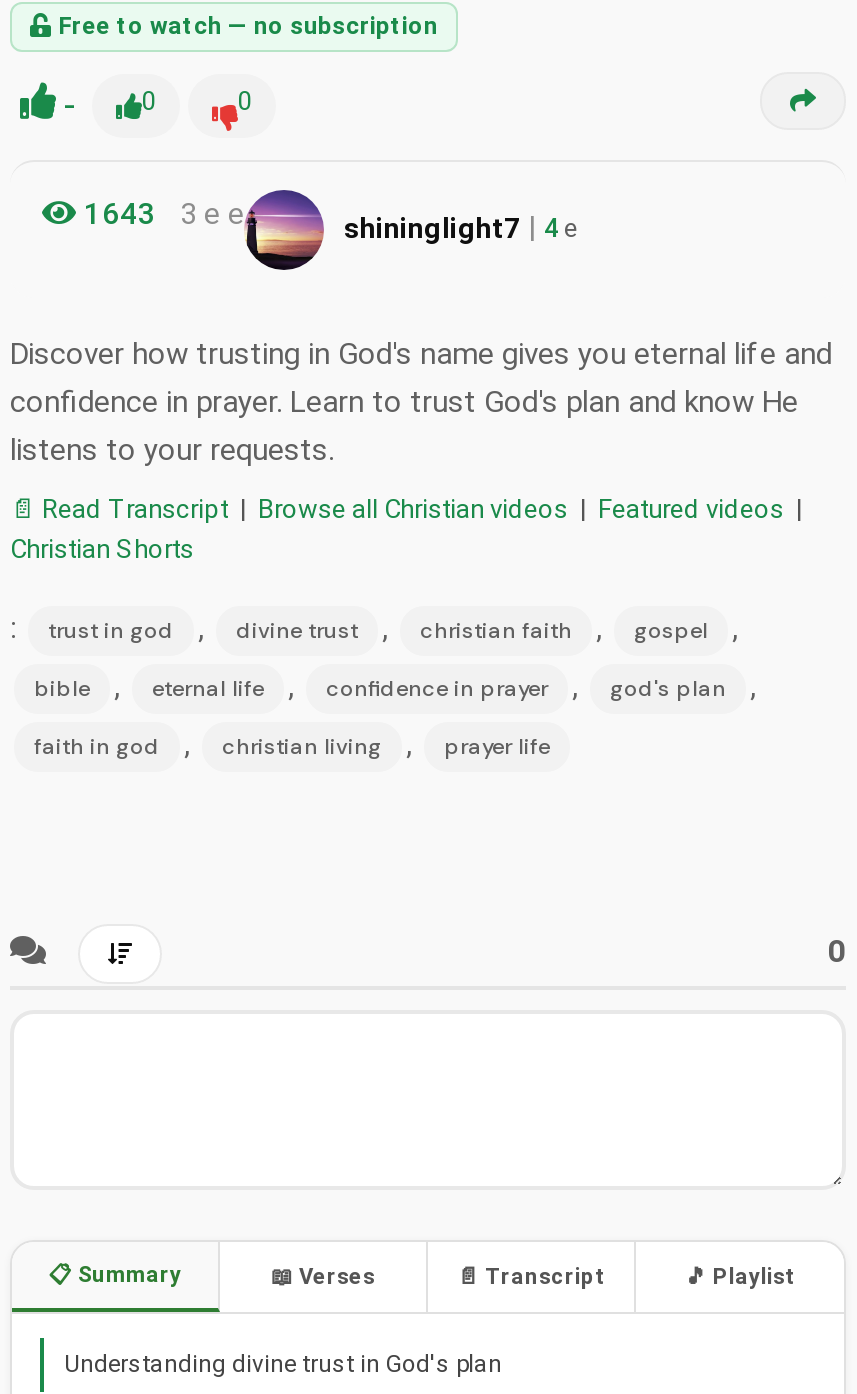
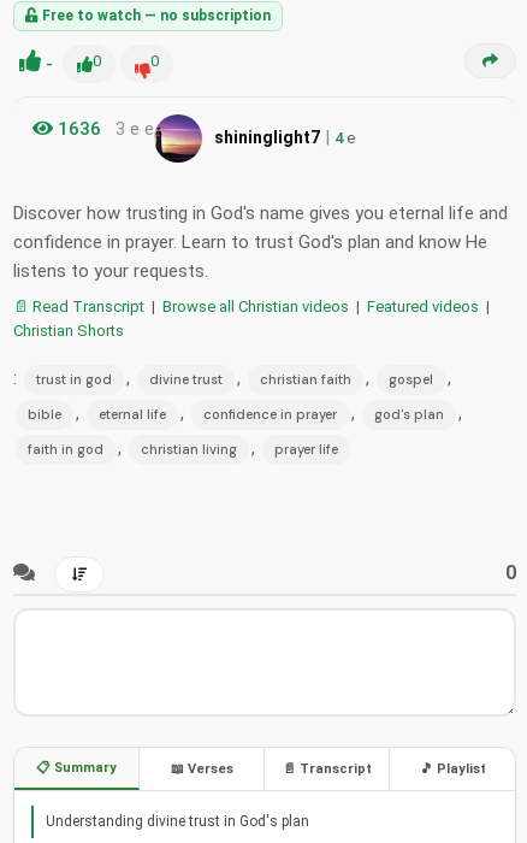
- 1643 3 e e
+ 1636 3 e e
